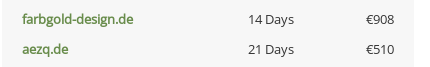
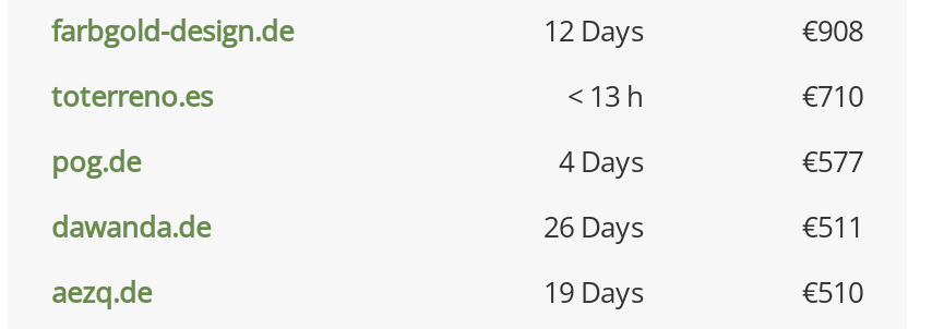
- 14 Days
+ 12 Days

+ toterreno.es
+ < 13 h
+ €710
+ pog.de
+ 4 Days
+ €577
+ dawanda.de
+ 26 Days
+ €511

- 21 Days
+ 19 Days
